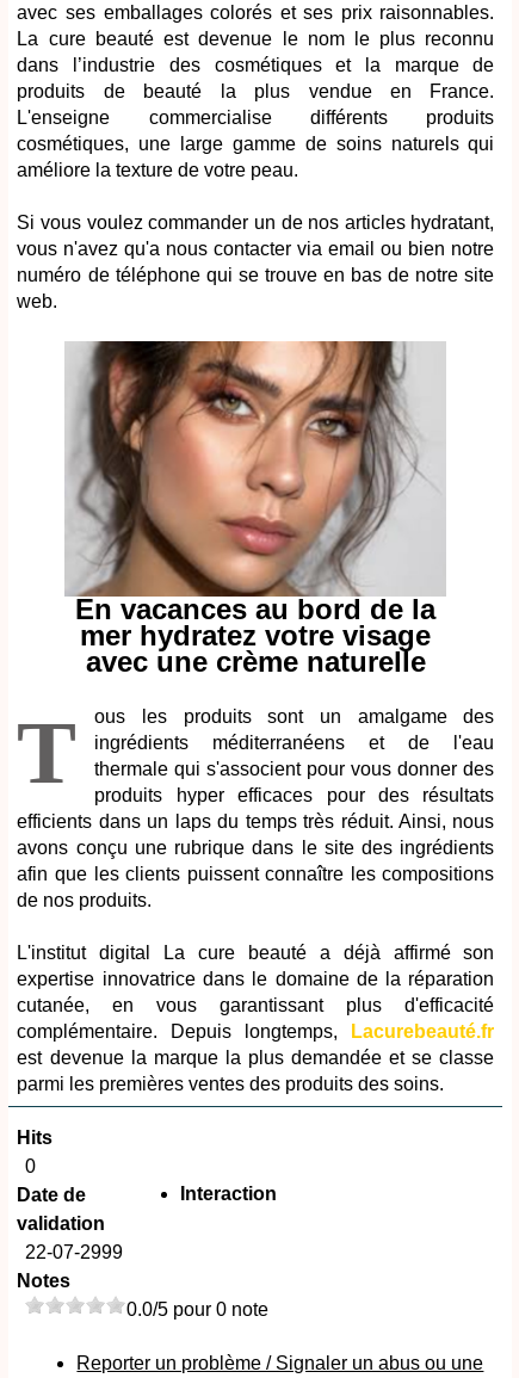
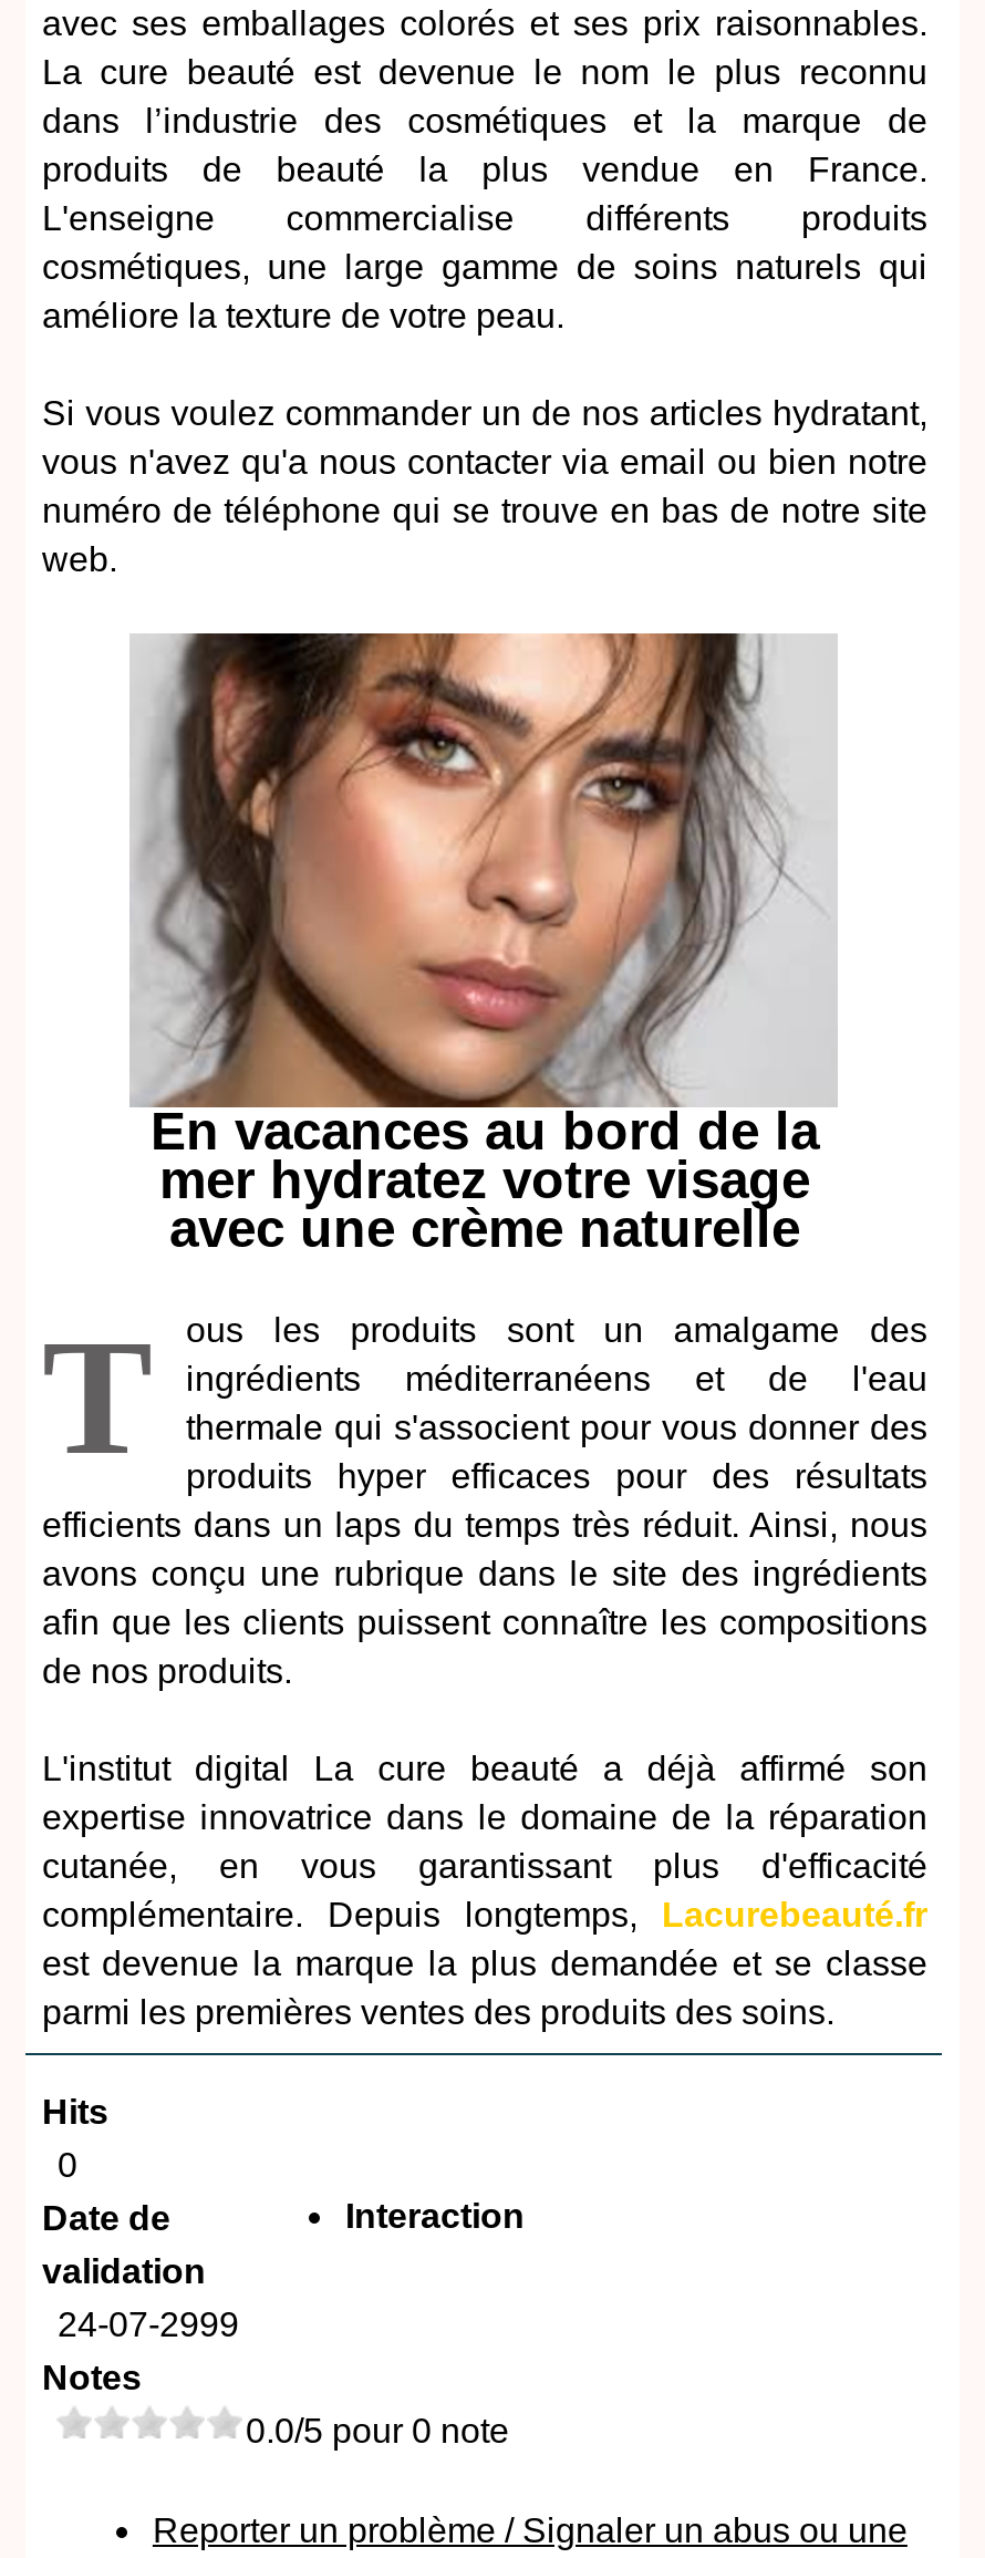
- 22-07-2999
+ 24-07-2999
